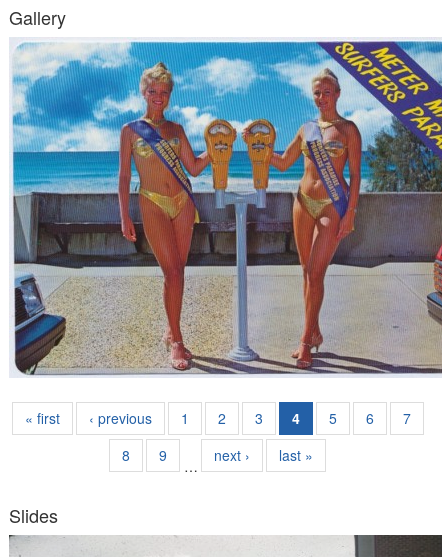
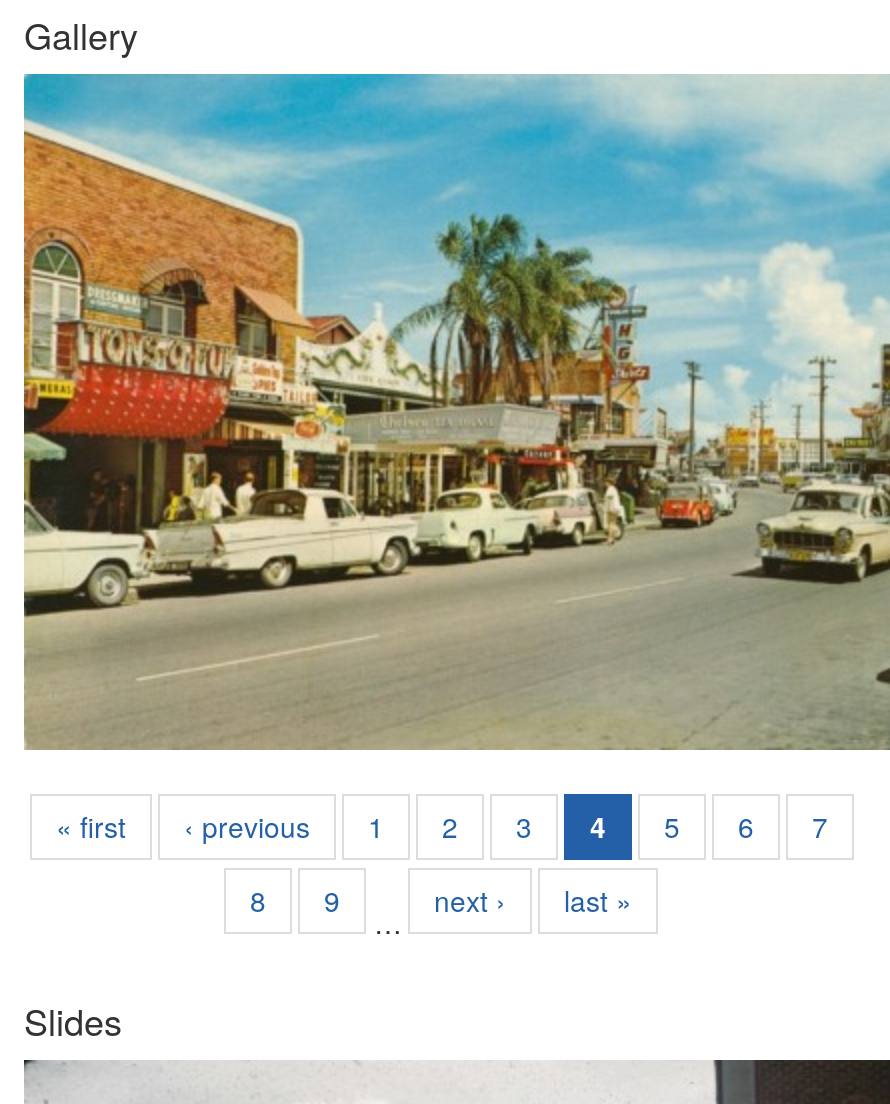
- [image]
+ [image]
